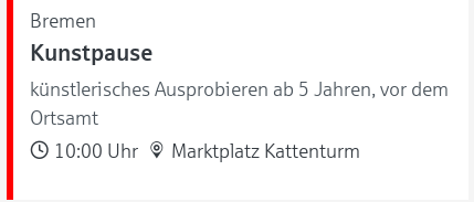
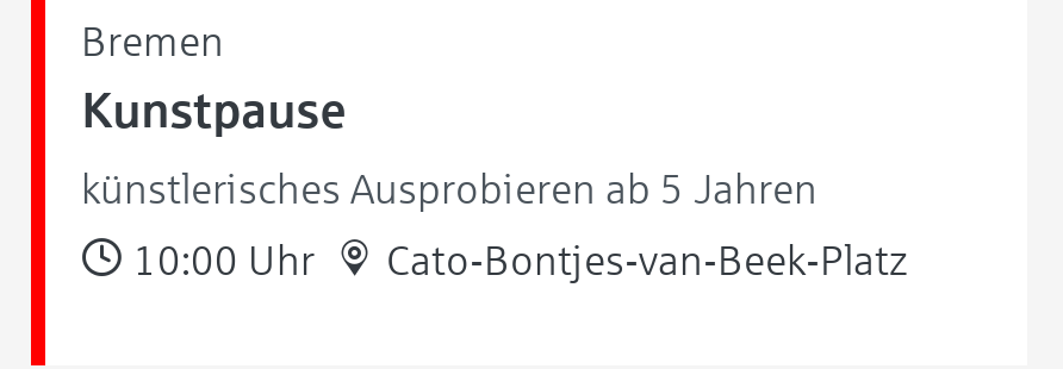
- künstlerisches Ausprobieren ab 5 Jahren, vor dem
- Ortsamt
+ künstlerisches Ausprobieren ab 5 Jahren

- Marktplatz Kattenturm
+ Cato-Bontjes-van-Beek-Platz
